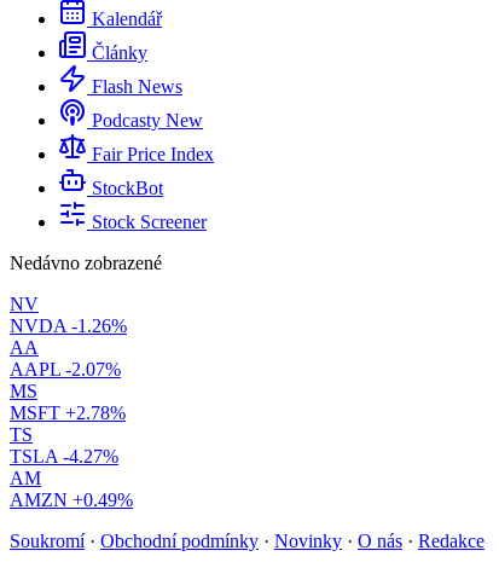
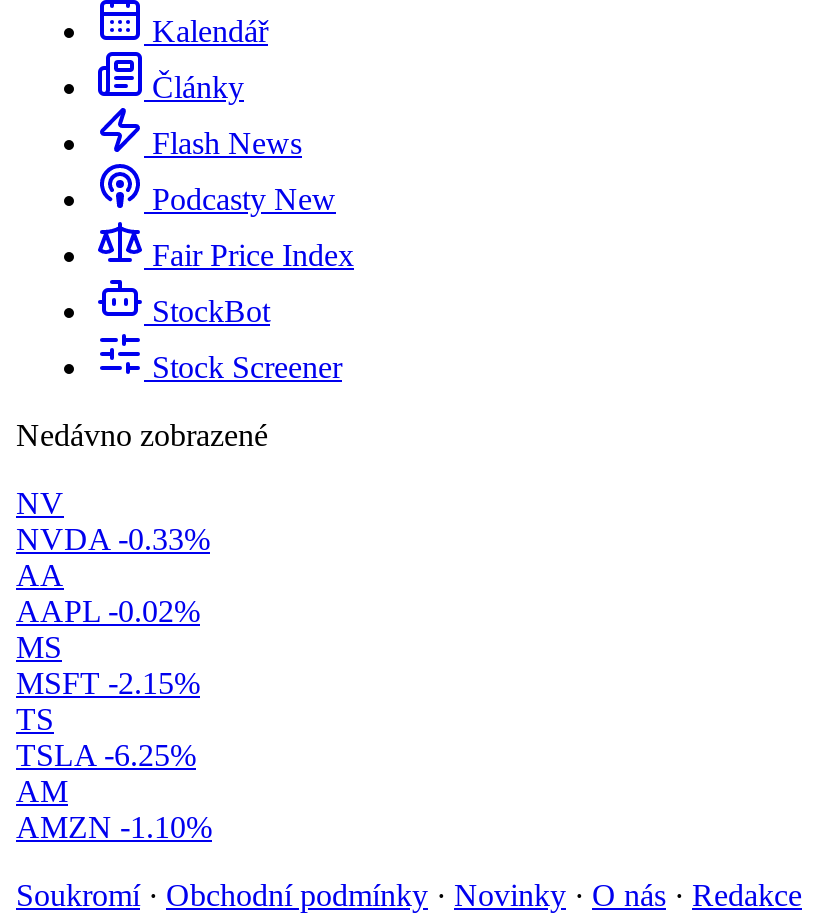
- NVDA -1.26%
+ NVDA -0.33%

- AAPL -2.07%
+ AAPL -0.02%

- MSFT +2.78%
+ MSFT -2.15%

- TSLA -4.27%
+ TSLA -6.25%

- AMZN +0.49%
+ AMZN -1.10%
